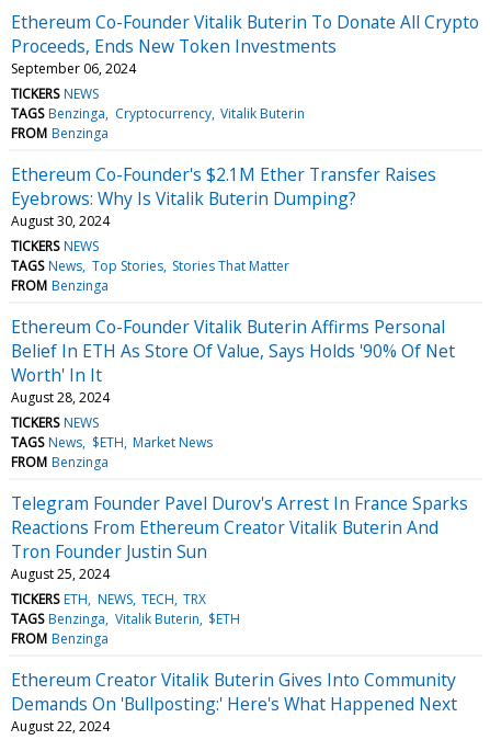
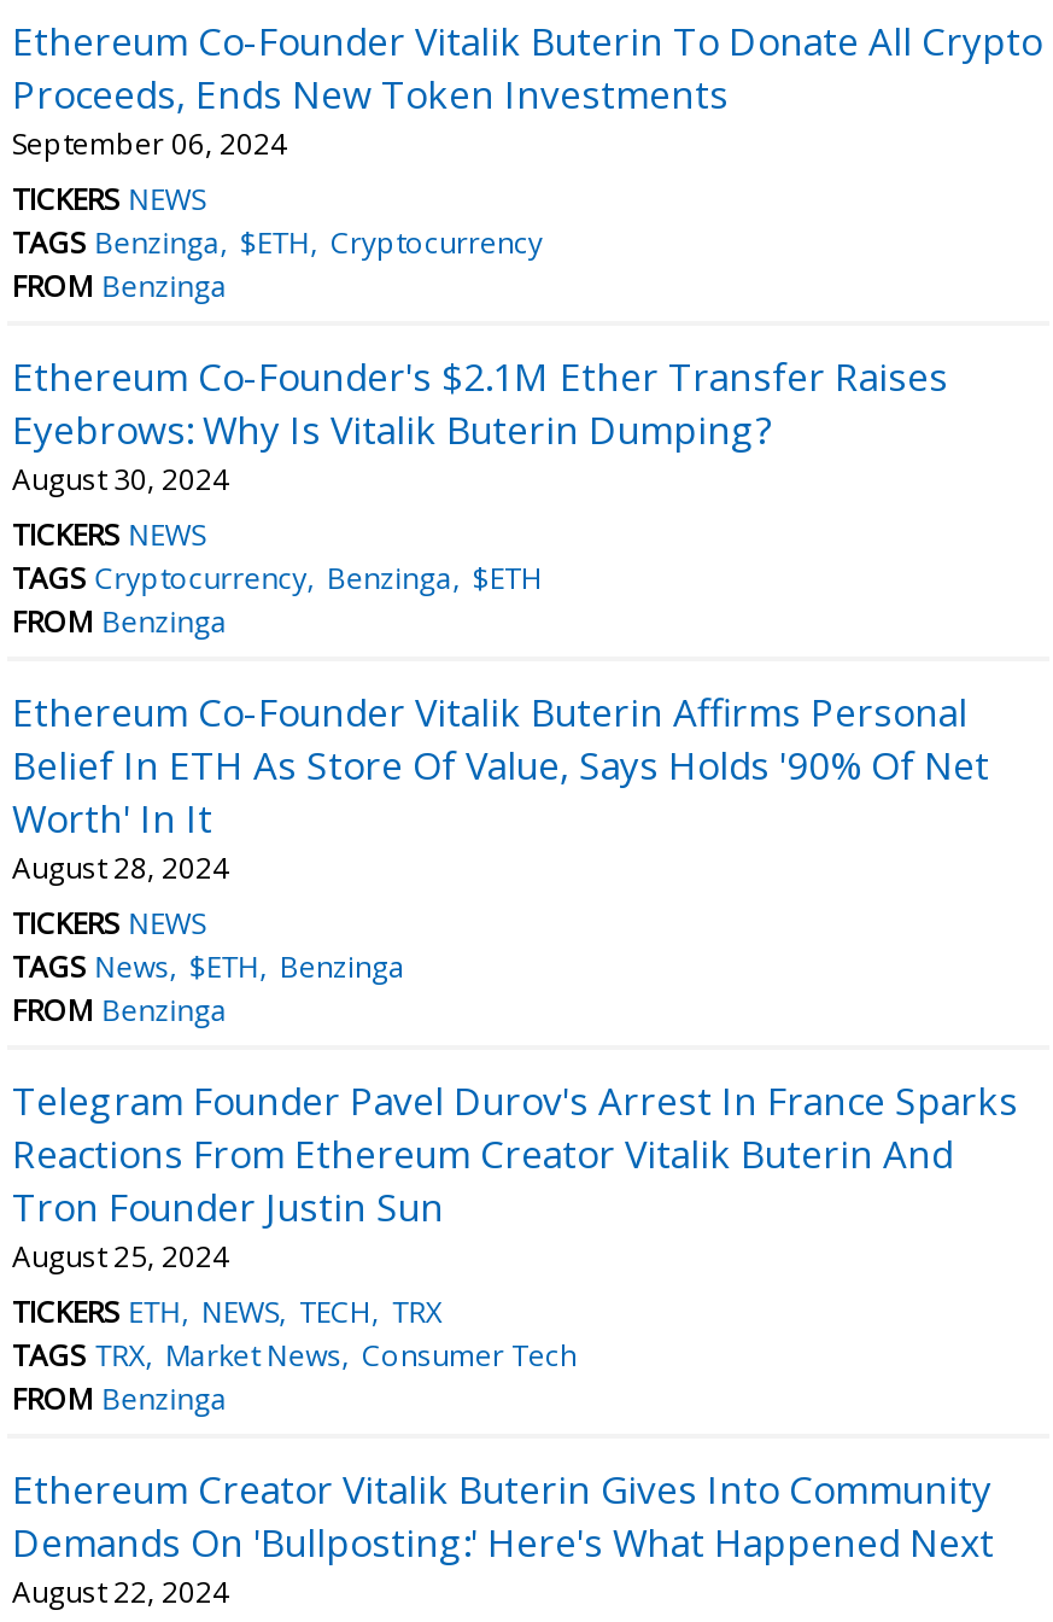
- TAGS Benzinga Cryptocurrency Vitalik Buterin
+ TAGS Benzinga $ETH Cryptocurrency

- TAGS News Top Stories Stories That Matter
+ TAGS Cryptocurrency Benzinga $ETH

- TAGS News $ETH Market News
+ TAGS News $ETH Benzinga

- TAGS Benzinga Vitalik Buterin $ETH
+ TAGS TRX Market News Consumer Tech
